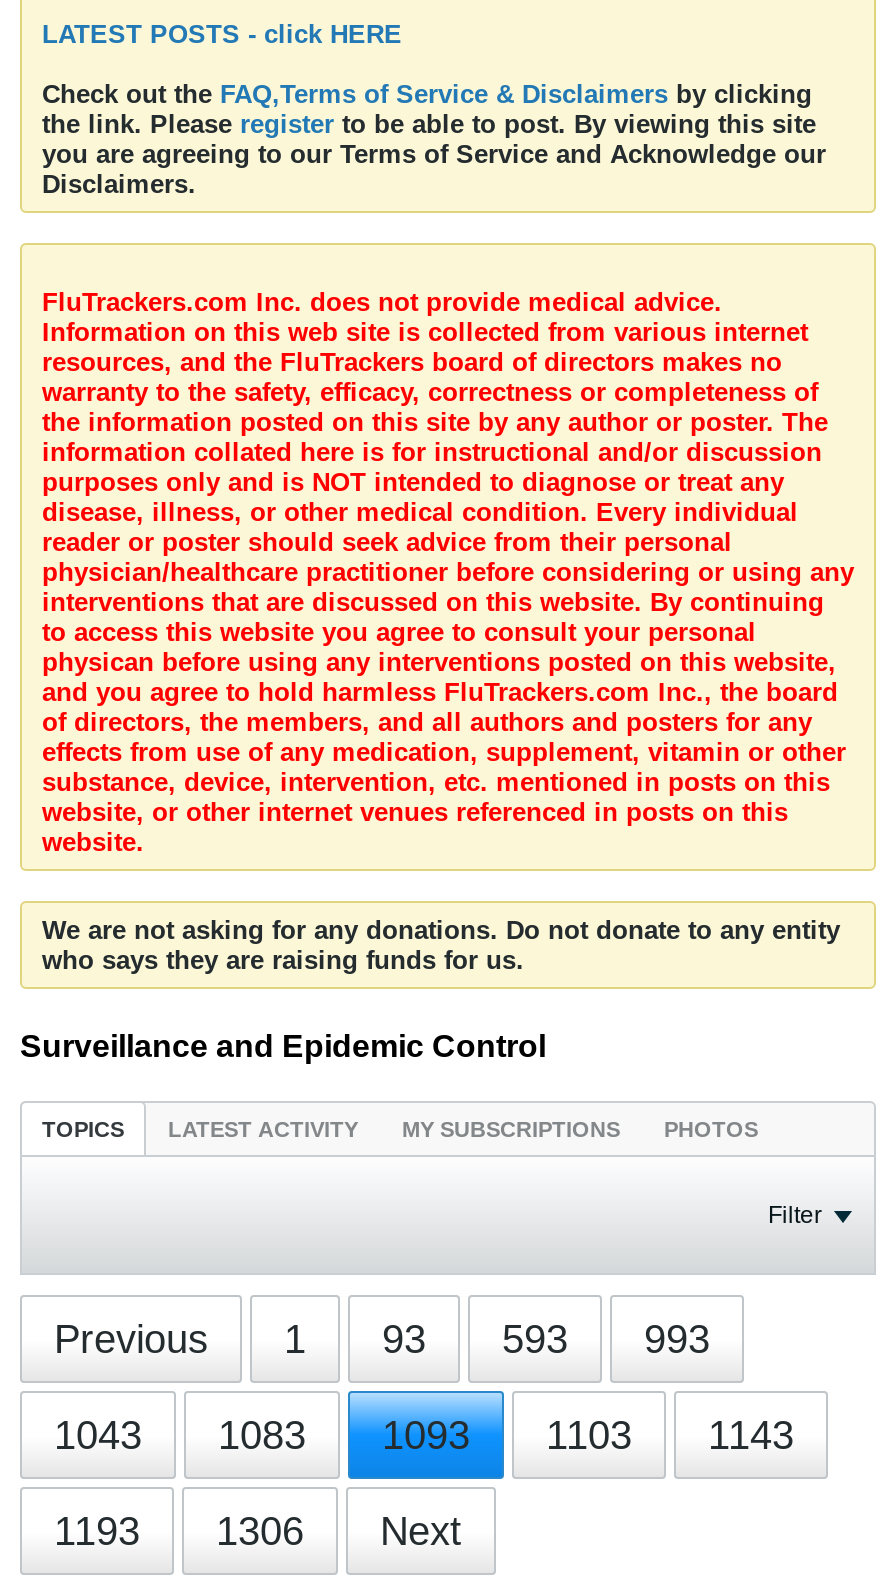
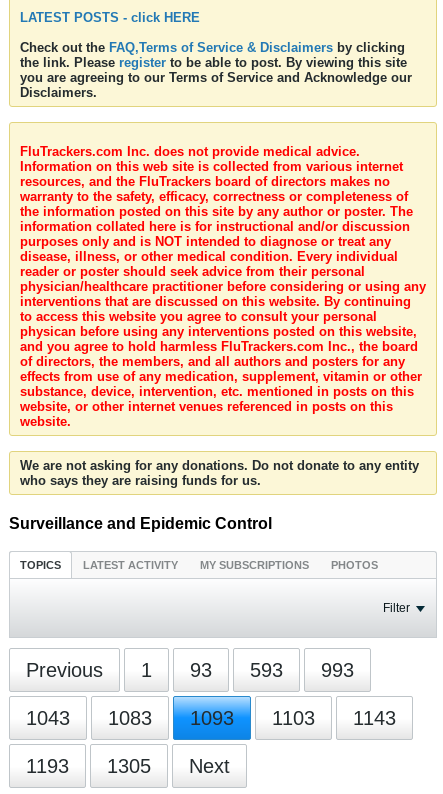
- 1193 1306 Next
+ 1193 1305 Next
